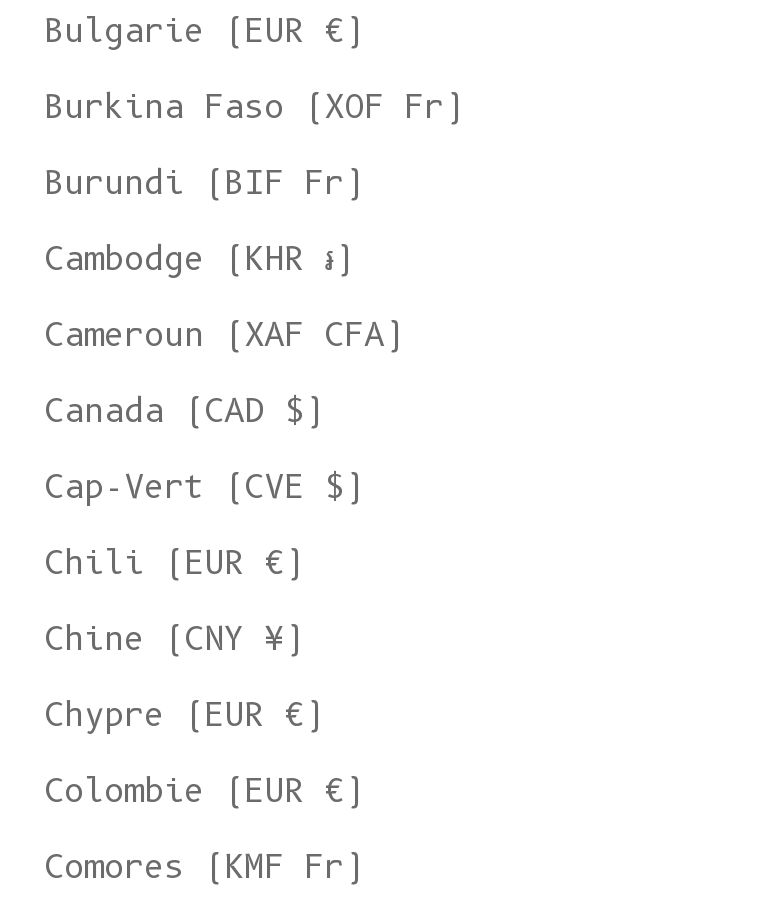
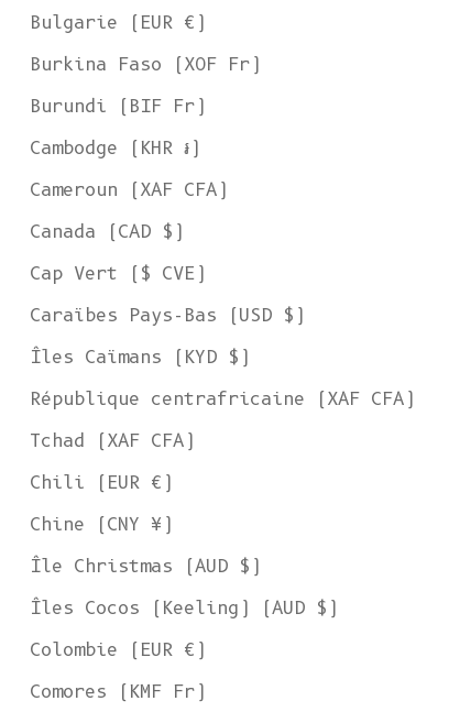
- Cap-Vert (CVE $)
+ Cap Vert ($ CVE)
+ Caraïbes Pays-Bas (USD $)
+ Îles Caïmans (KYD $)
+ République centrafricaine (XAF CFA)
+ Tchad (XAF CFA)

- Chypre (EUR €)
+ Île Christmas (AUD $)
+ Îles Cocos (Keeling) (AUD $)
